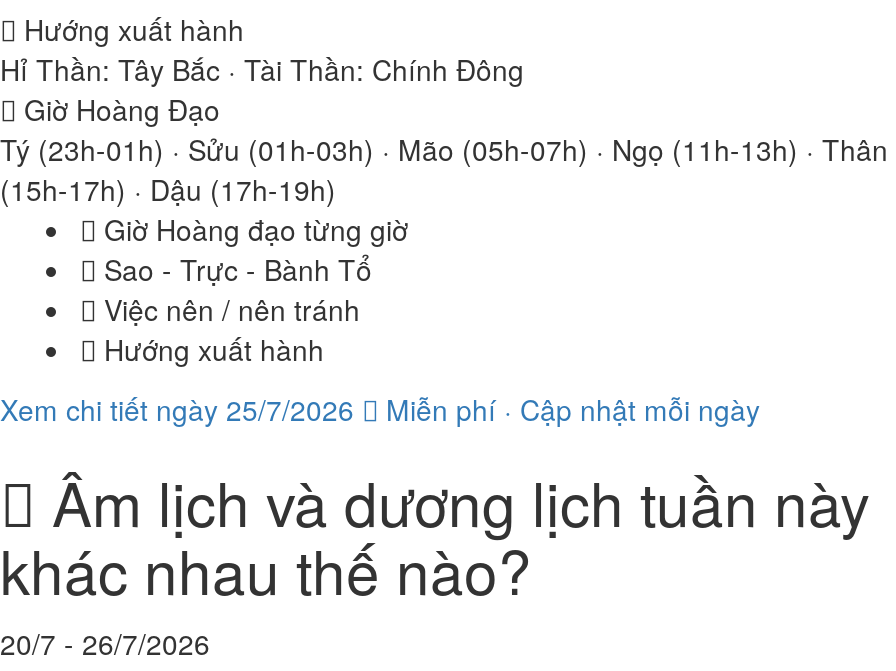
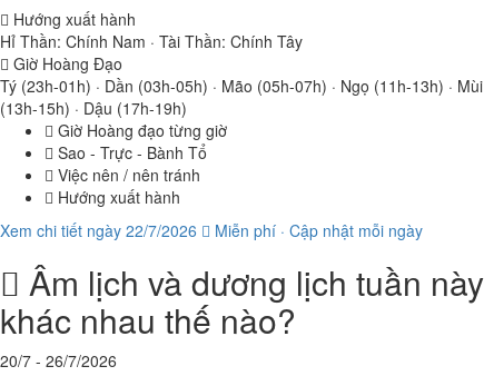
- Hỉ Thần: Tây Bắc · Tài Thần: Chính Đông
+ Hỉ Thần: Chính Nam · Tài Thần: Chính Tây

- Tý (23h-01h) · Sửu (01h-03h) · Mão (05h-07h) · Ngọ (11h-13h) · Thân
+ Tý (23h-01h) · Dần (03h-05h) · Mão (05h-07h) · Ngọ (11h-13h) · Mùi

- (15h-17h) · Dậu (17h-19h)
+ (13h-15h) · Dậu (17h-19h)

- Xem chi tiết ngày 25/7/2026 Miễn phí · Cập nhật mỗi ngày
+ Xem chi tiết ngày 22/7/2026 Miễn phí · Cập nhật mỗi ngày
